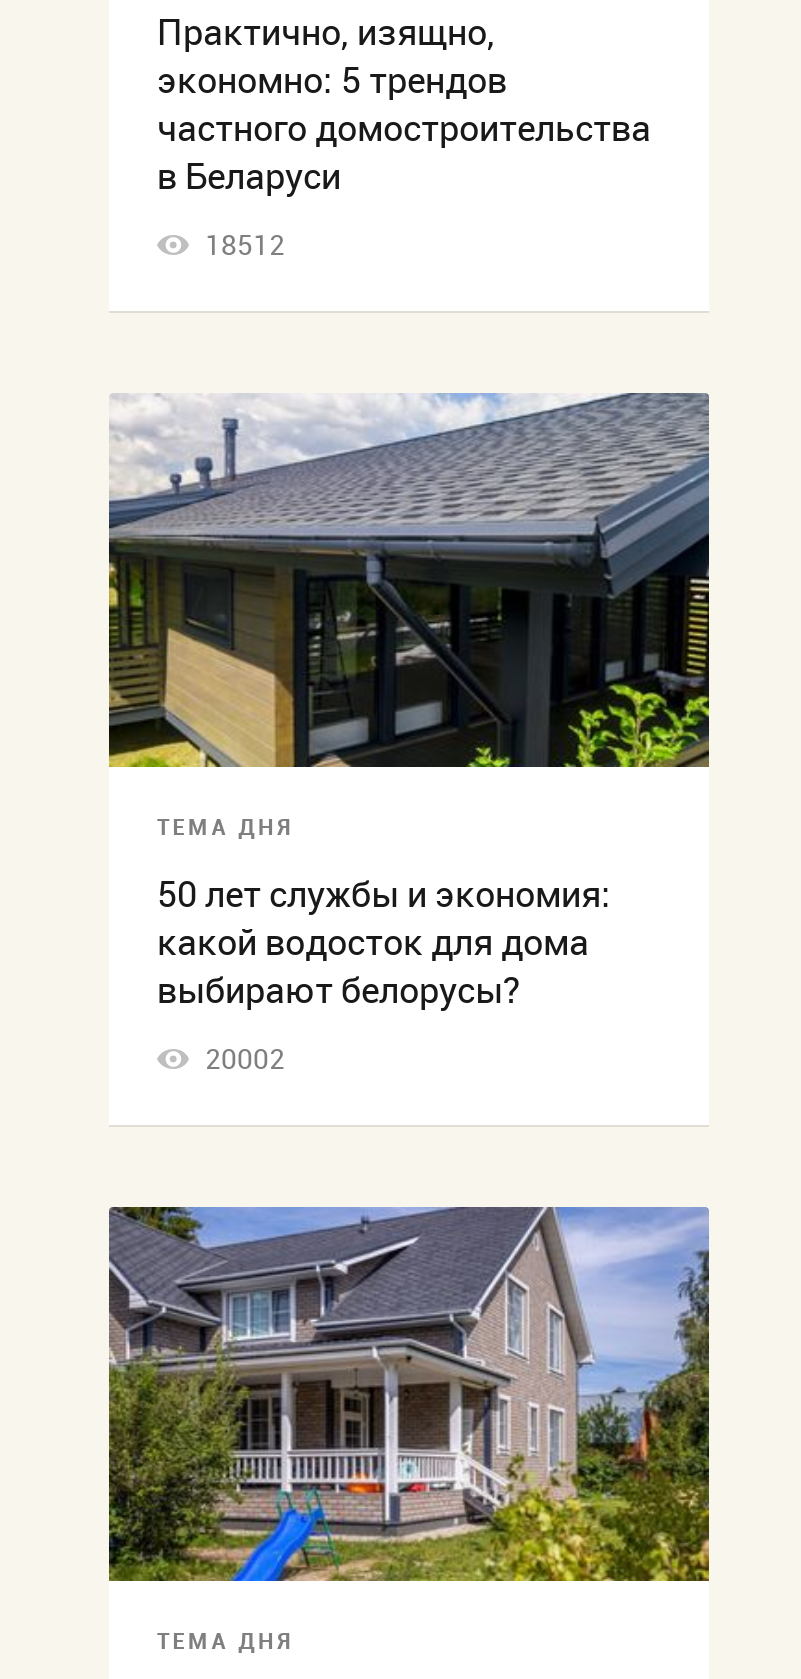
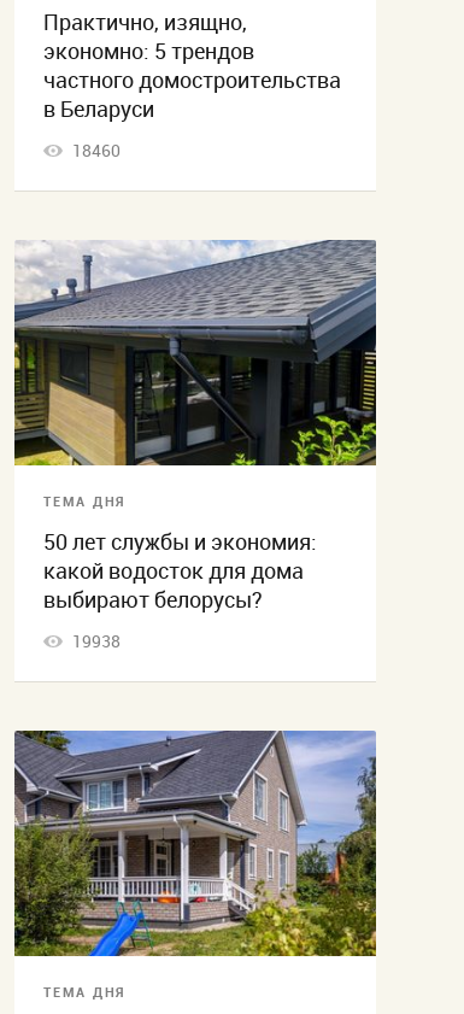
- 18512
+ 18460

- 20002
+ 19938
